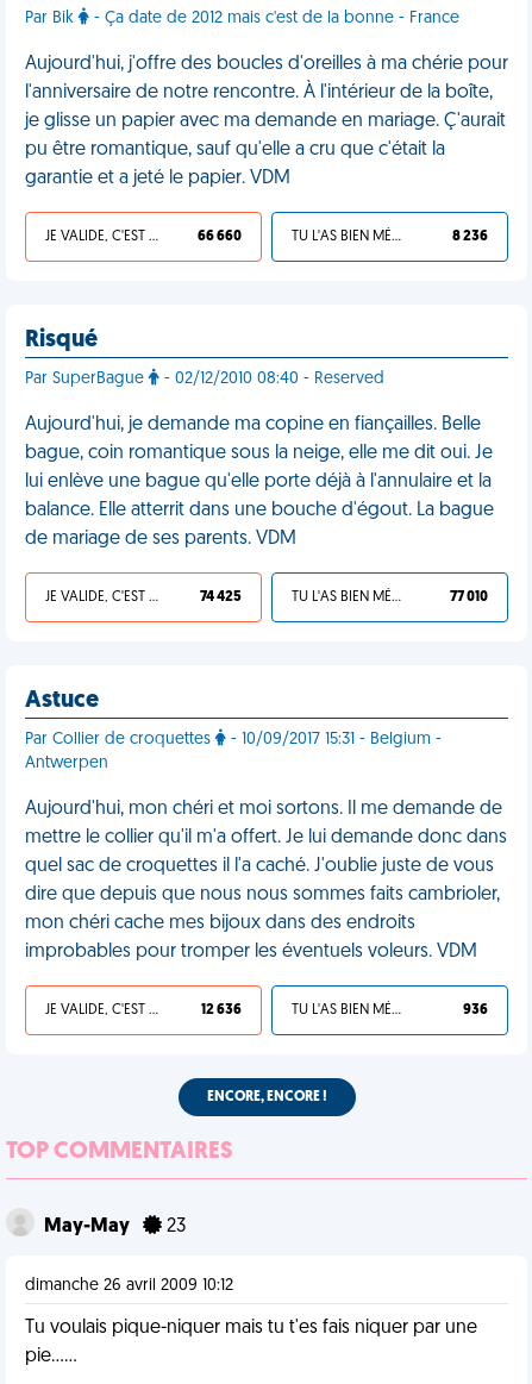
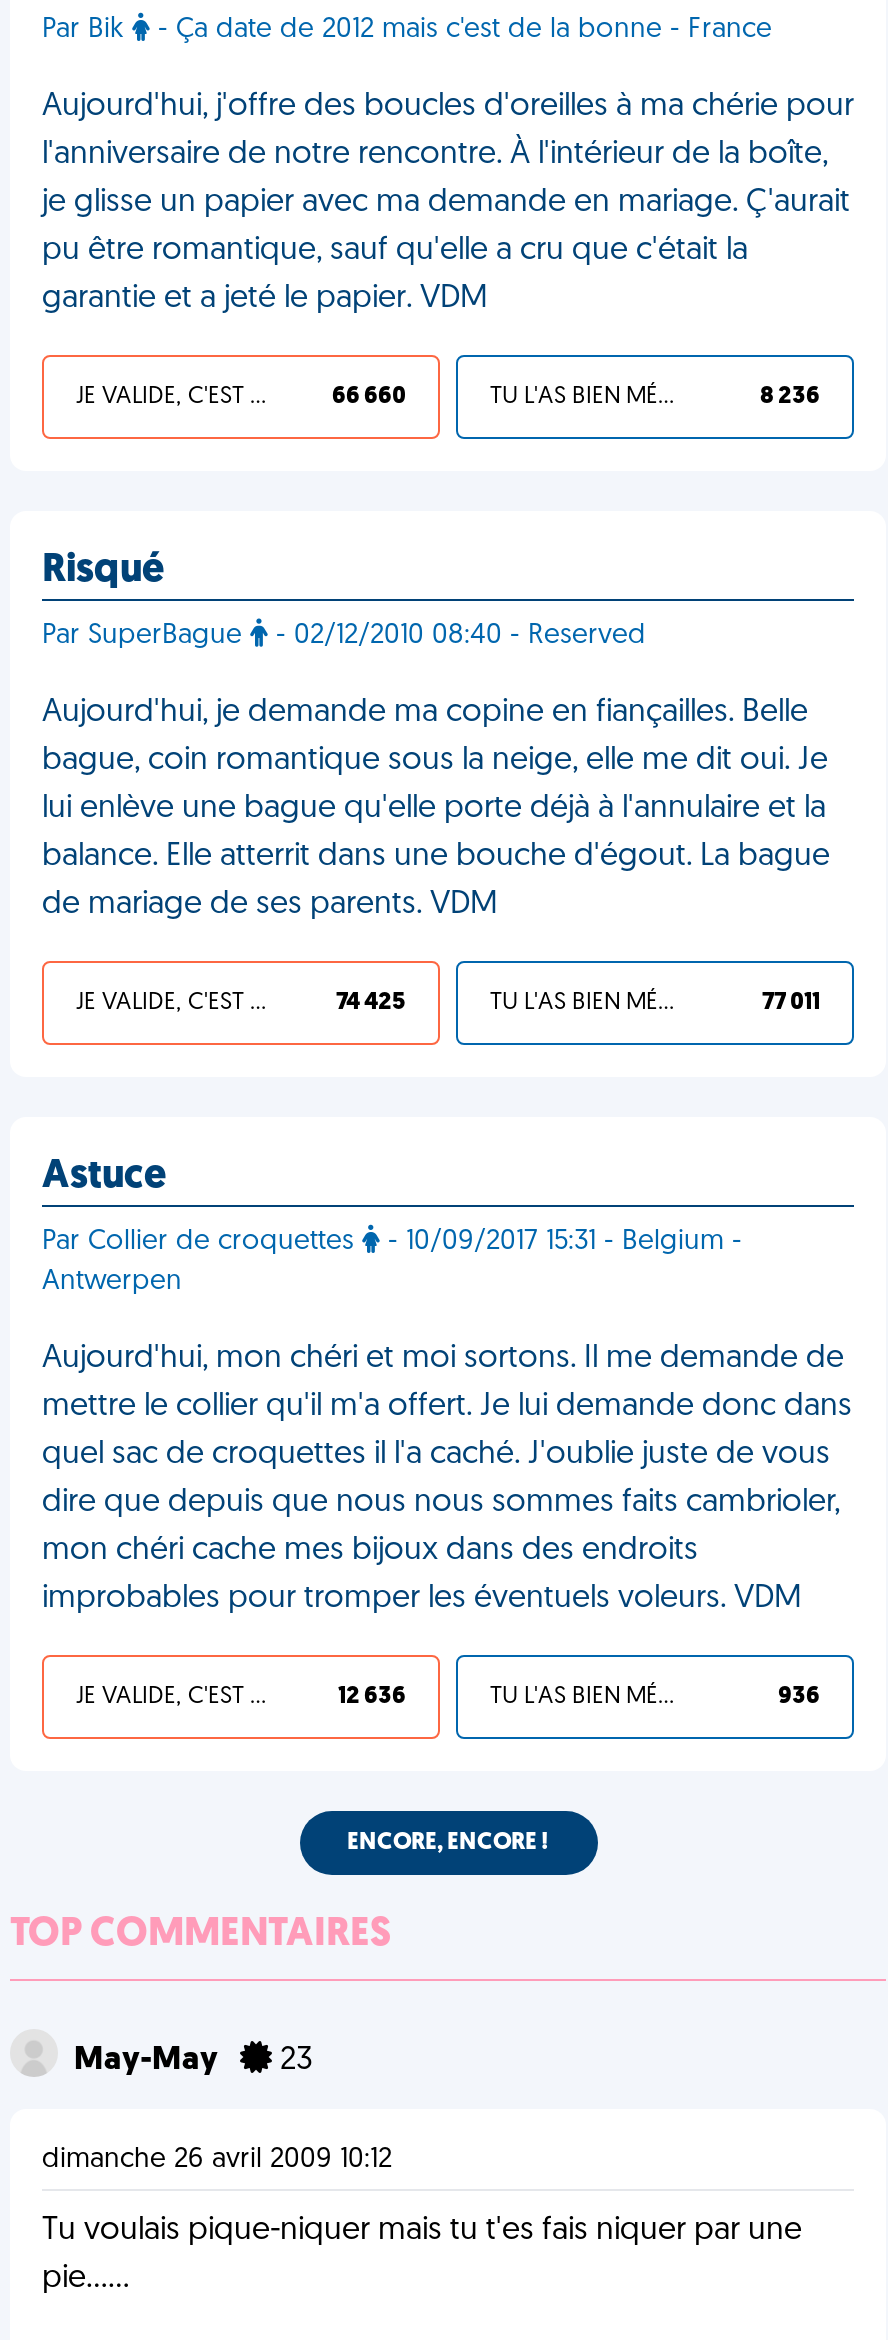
- 77 010
+ 77 011
